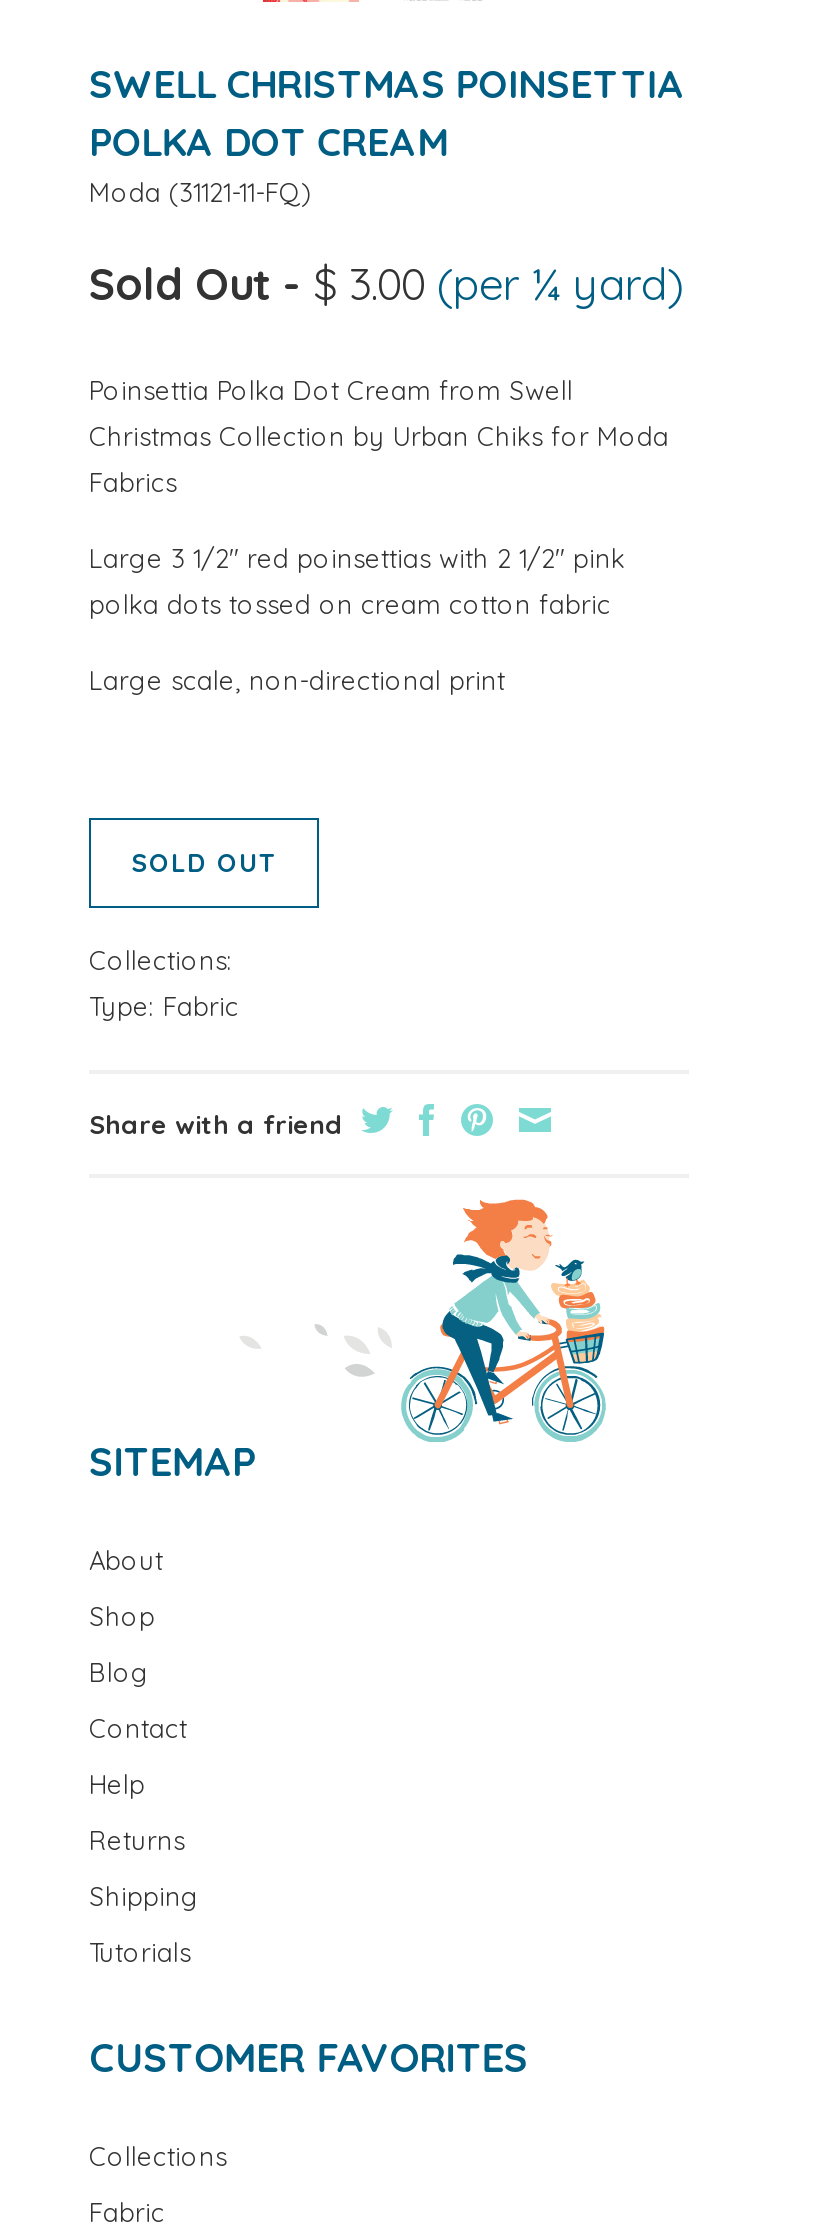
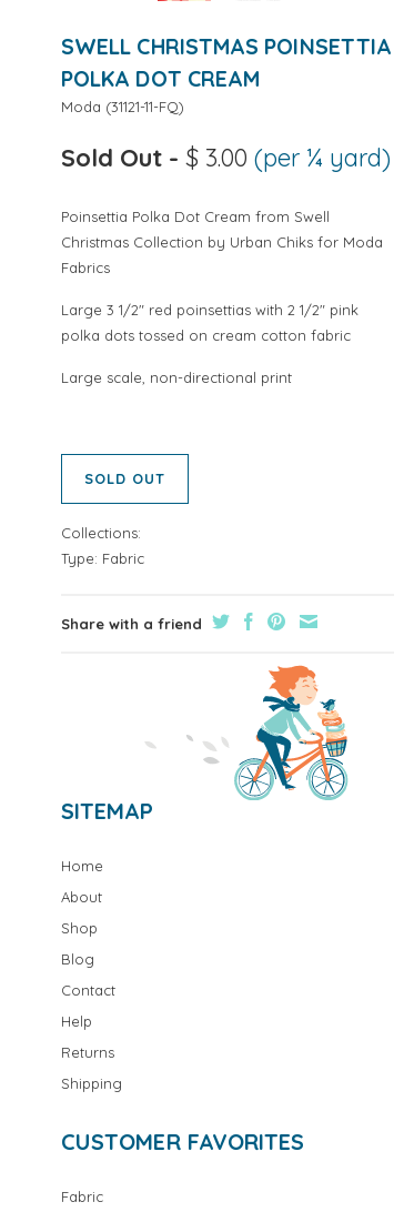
+ Home

moved down: About | Shop | Blog | Contact | Help | Returns | Shipping

- Tutorials

- Collections
